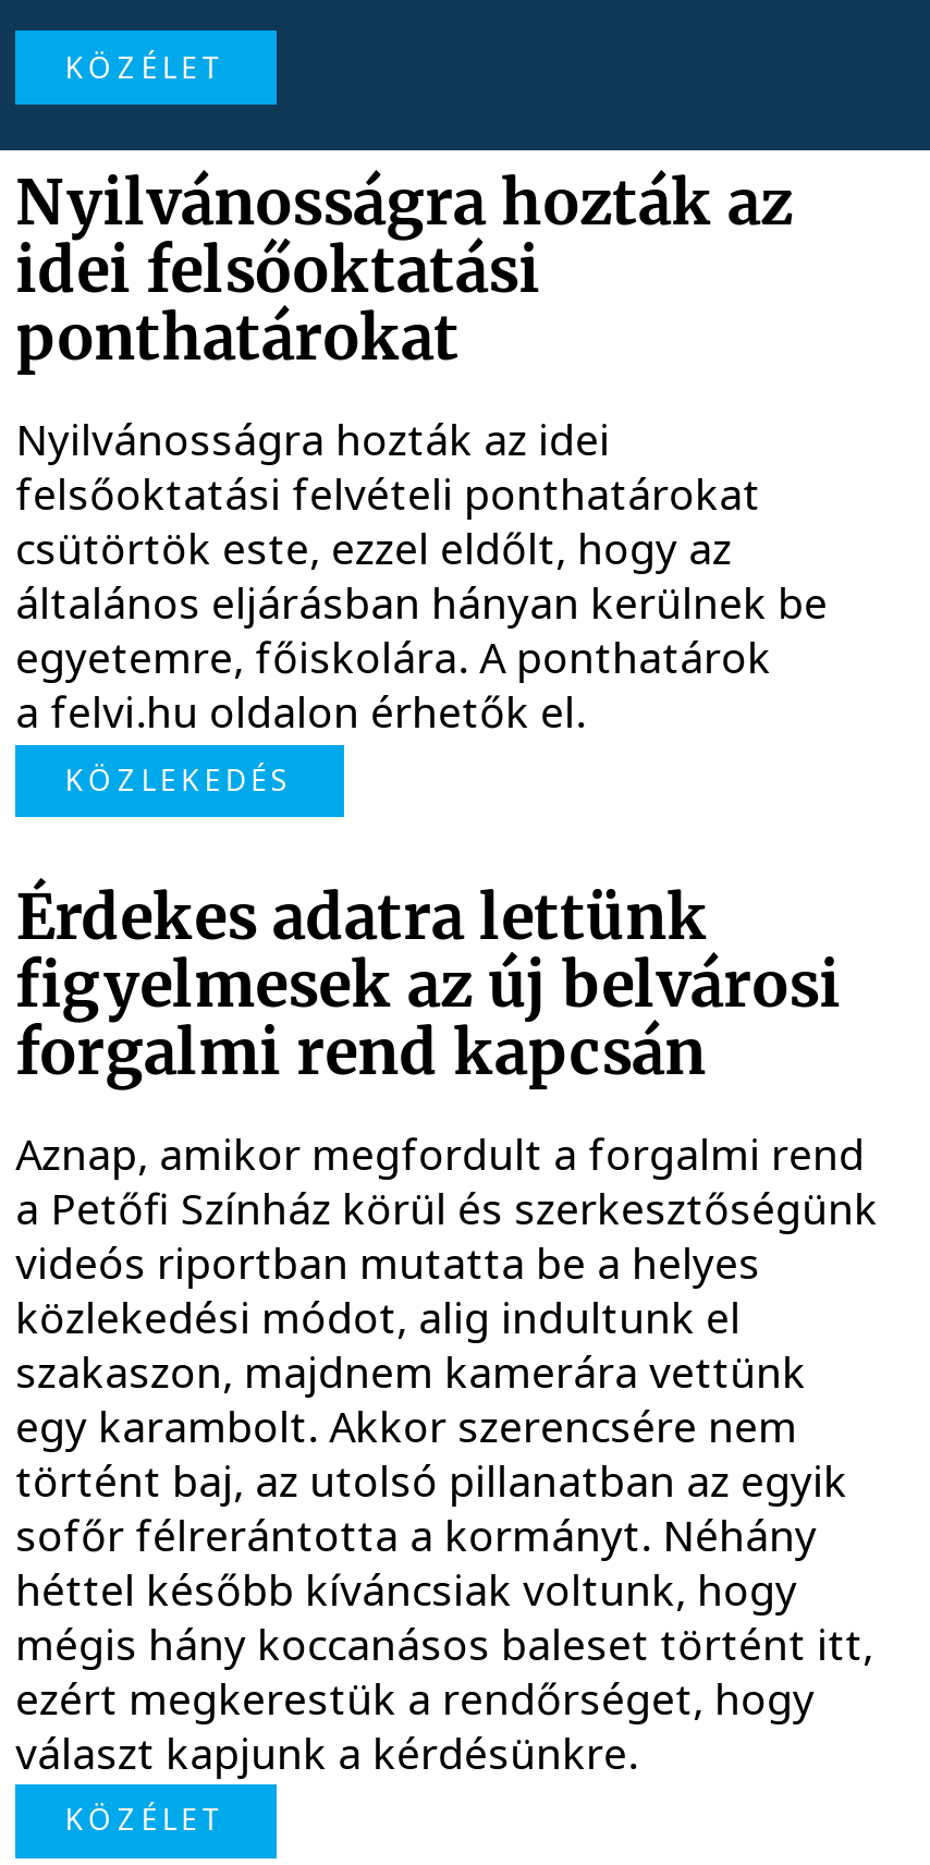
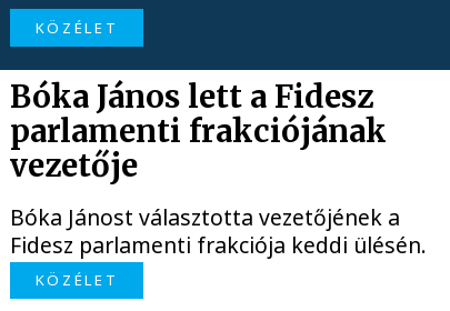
- Nyilvánosságra hozták az
- idei felsőoktatási
- ponthatárokat
- Nyilvánosságra hozták az idei
- felsőoktatási felvételi ponthatárokat
- csütörtök este, ezzel eldőlt, hogy az
- általános eljárásban hányan kerülnek be
- egyetemre, főiskolára. A ponthatárok
- a felvi.hu oldalon érhetők el.
- KÖZLEKEDÉS
- Érdekes adatra lettünk
- figyelmesek az új belvárosi
- forgalmi rend kapcsán
- Aznap, amikor megfordult a forgalmi rend
- a Petőfi Színház körül és szerkesztőségünk
- videós riportban mutatta be a helyes
- közlekedési módot, alig indultunk el
- szakaszon, majdnem kamerára vettünk
- egy karambolt. Akkor szerencsére nem
- történt baj, az utolsó pillanatban az egyik
- sofőr félrerántotta a kormányt. Néhány
- héttel később kíváncsiak voltunk, hogy
- mégis hány koccanásos baleset történt itt,
- ezért megkerestük a rendőrséget, hogy
- választ kapjunk a kérdésünkre.
+ Bóka János lett a Fidesz
+ parlamenti frakciójának
+ vezetője
+ Bóka Jánost választotta vezetőjének a
+ Fidesz parlamenti frakciója keddi ülésén.
